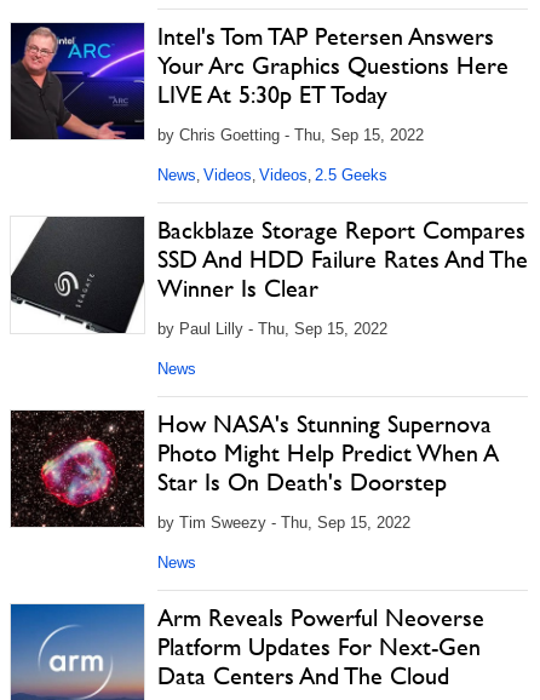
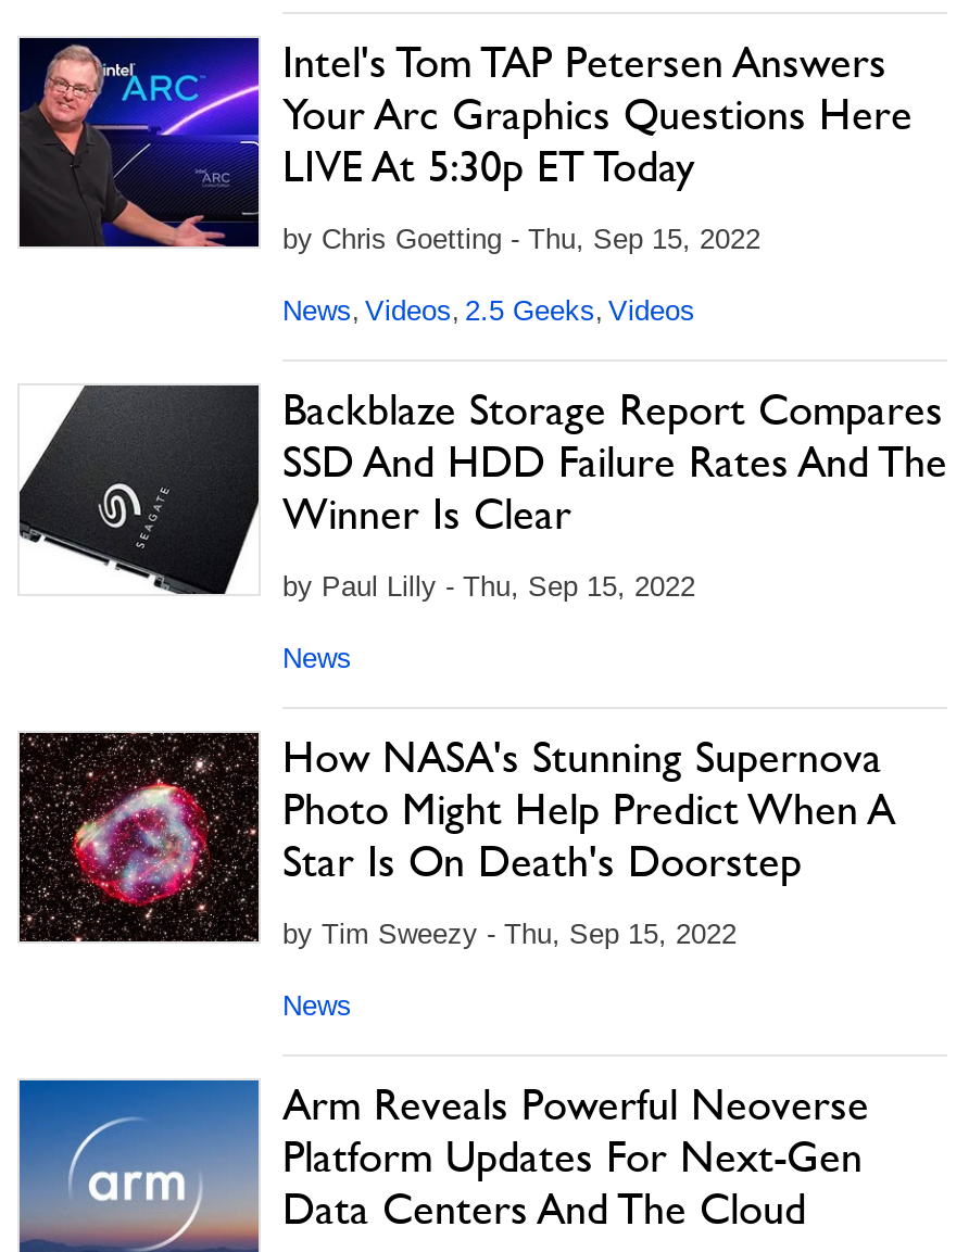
- News, Videos, Videos, 2.5 Geeks
+ News, Videos, 2.5 Geeks, Videos
